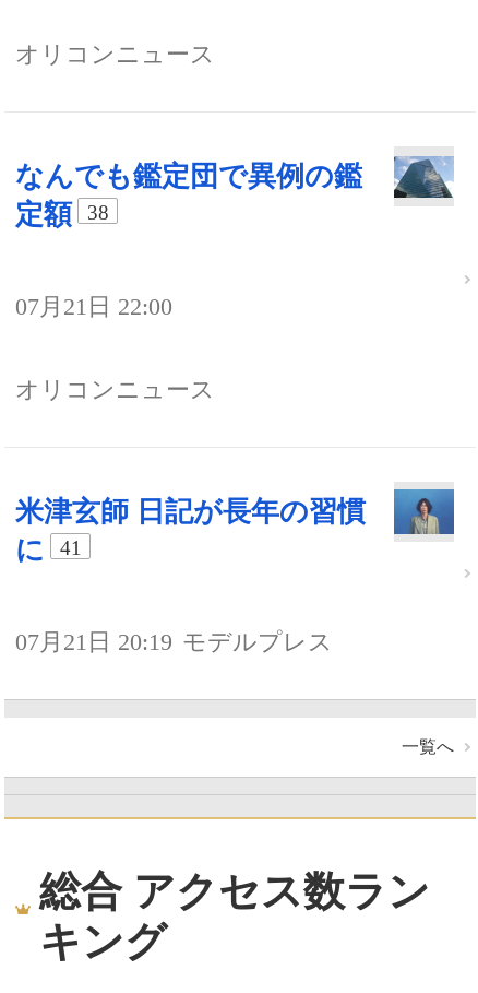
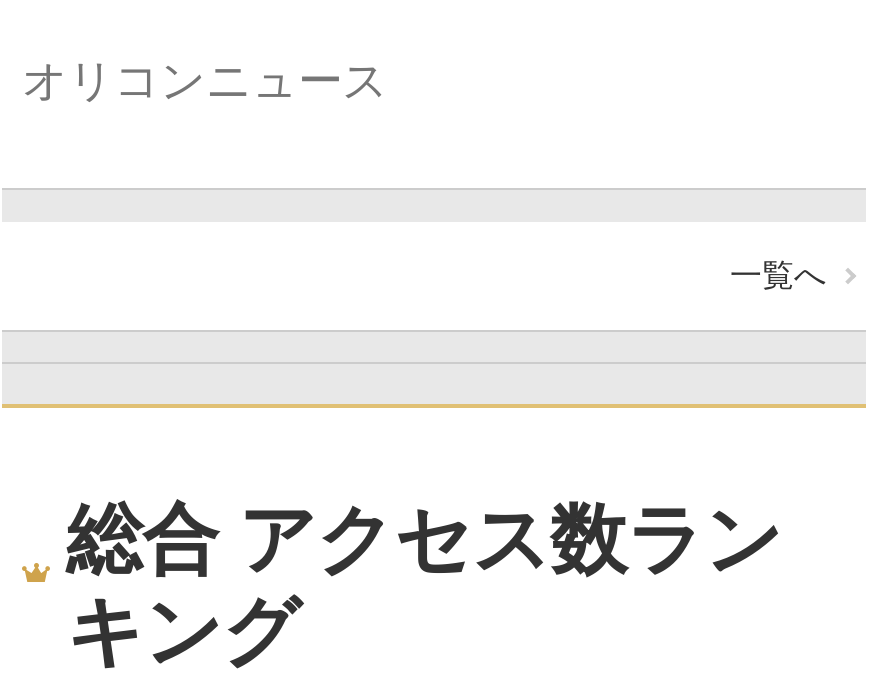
- [image]
- なんでも鑑定団で異例の鑑
- 定額
- 38

- 07月21日 22:00
- オリコンニュース

- [image]
- 米津玄師 日記が長年の習慣
- に
- 41

- 07月21日 20:19 モデルプレス
